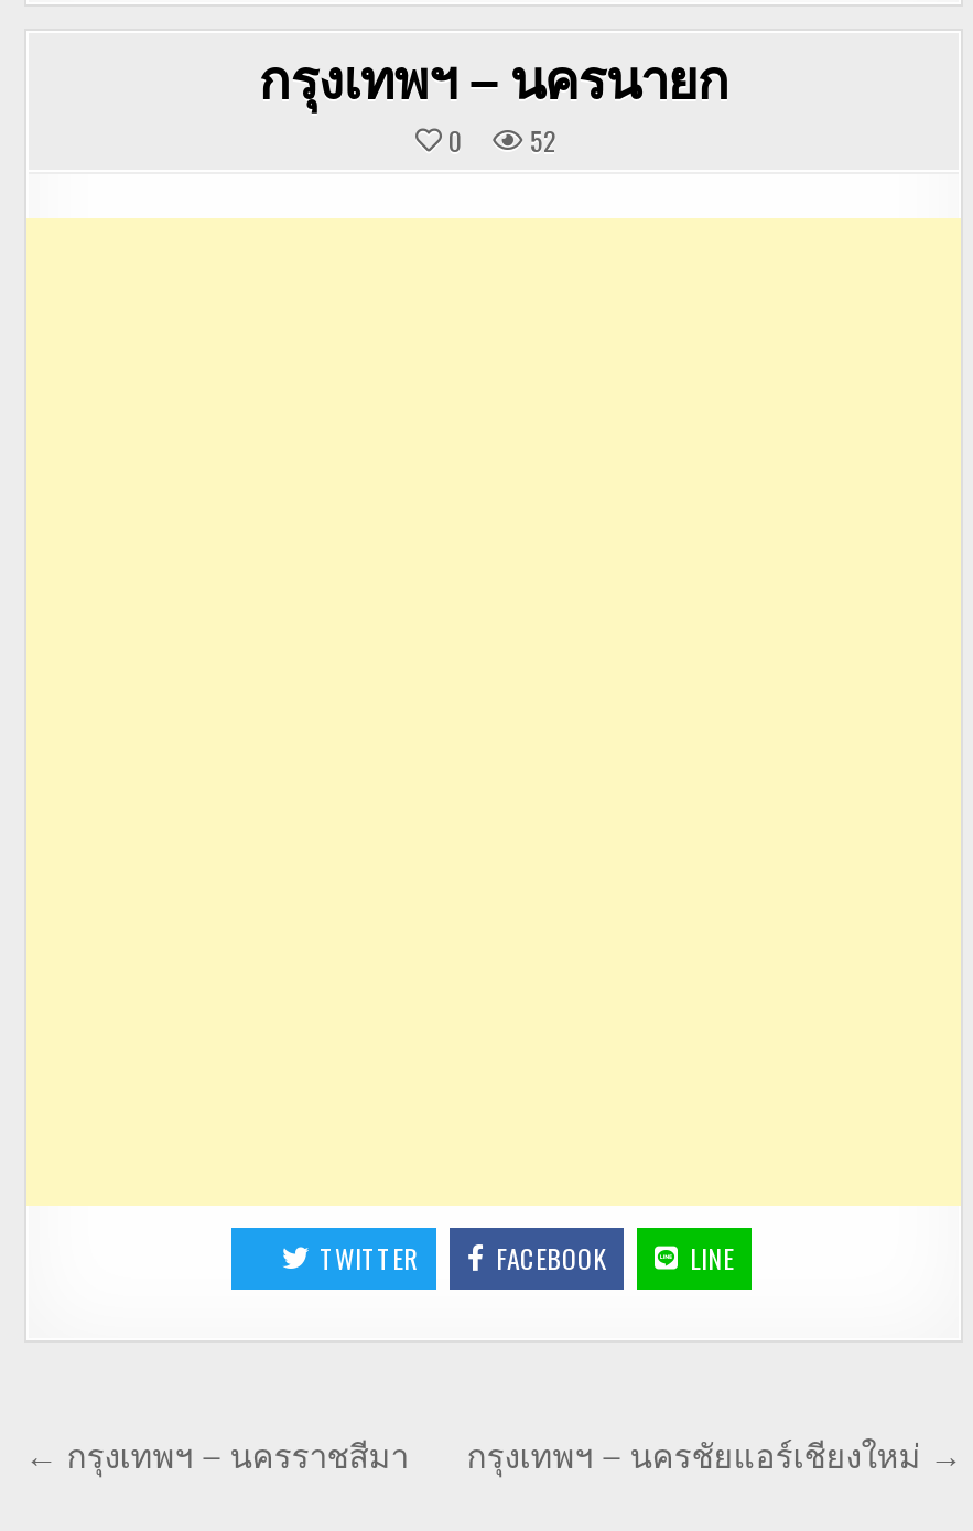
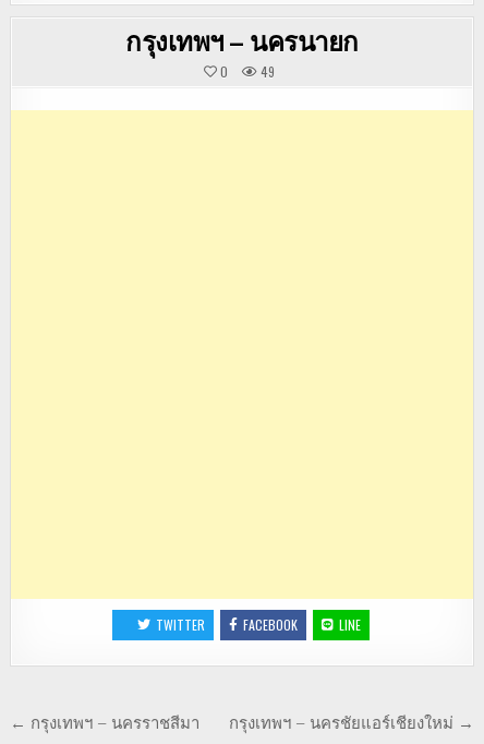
- 0 52
+ 0 49
